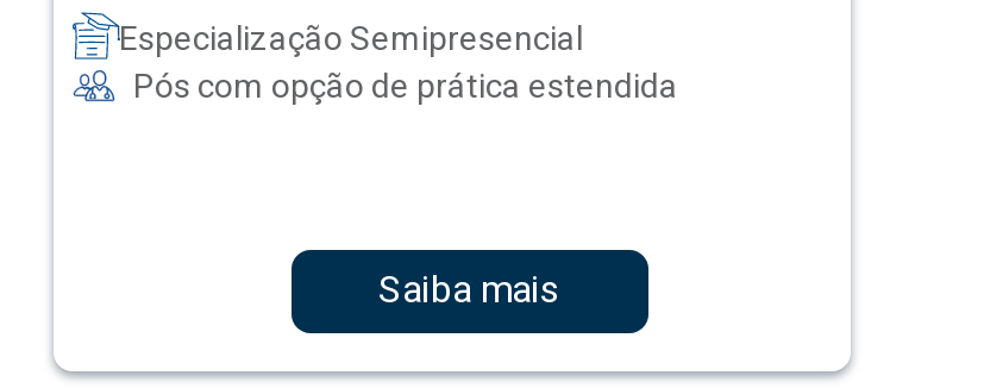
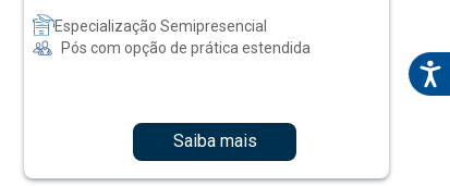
+ [image]
